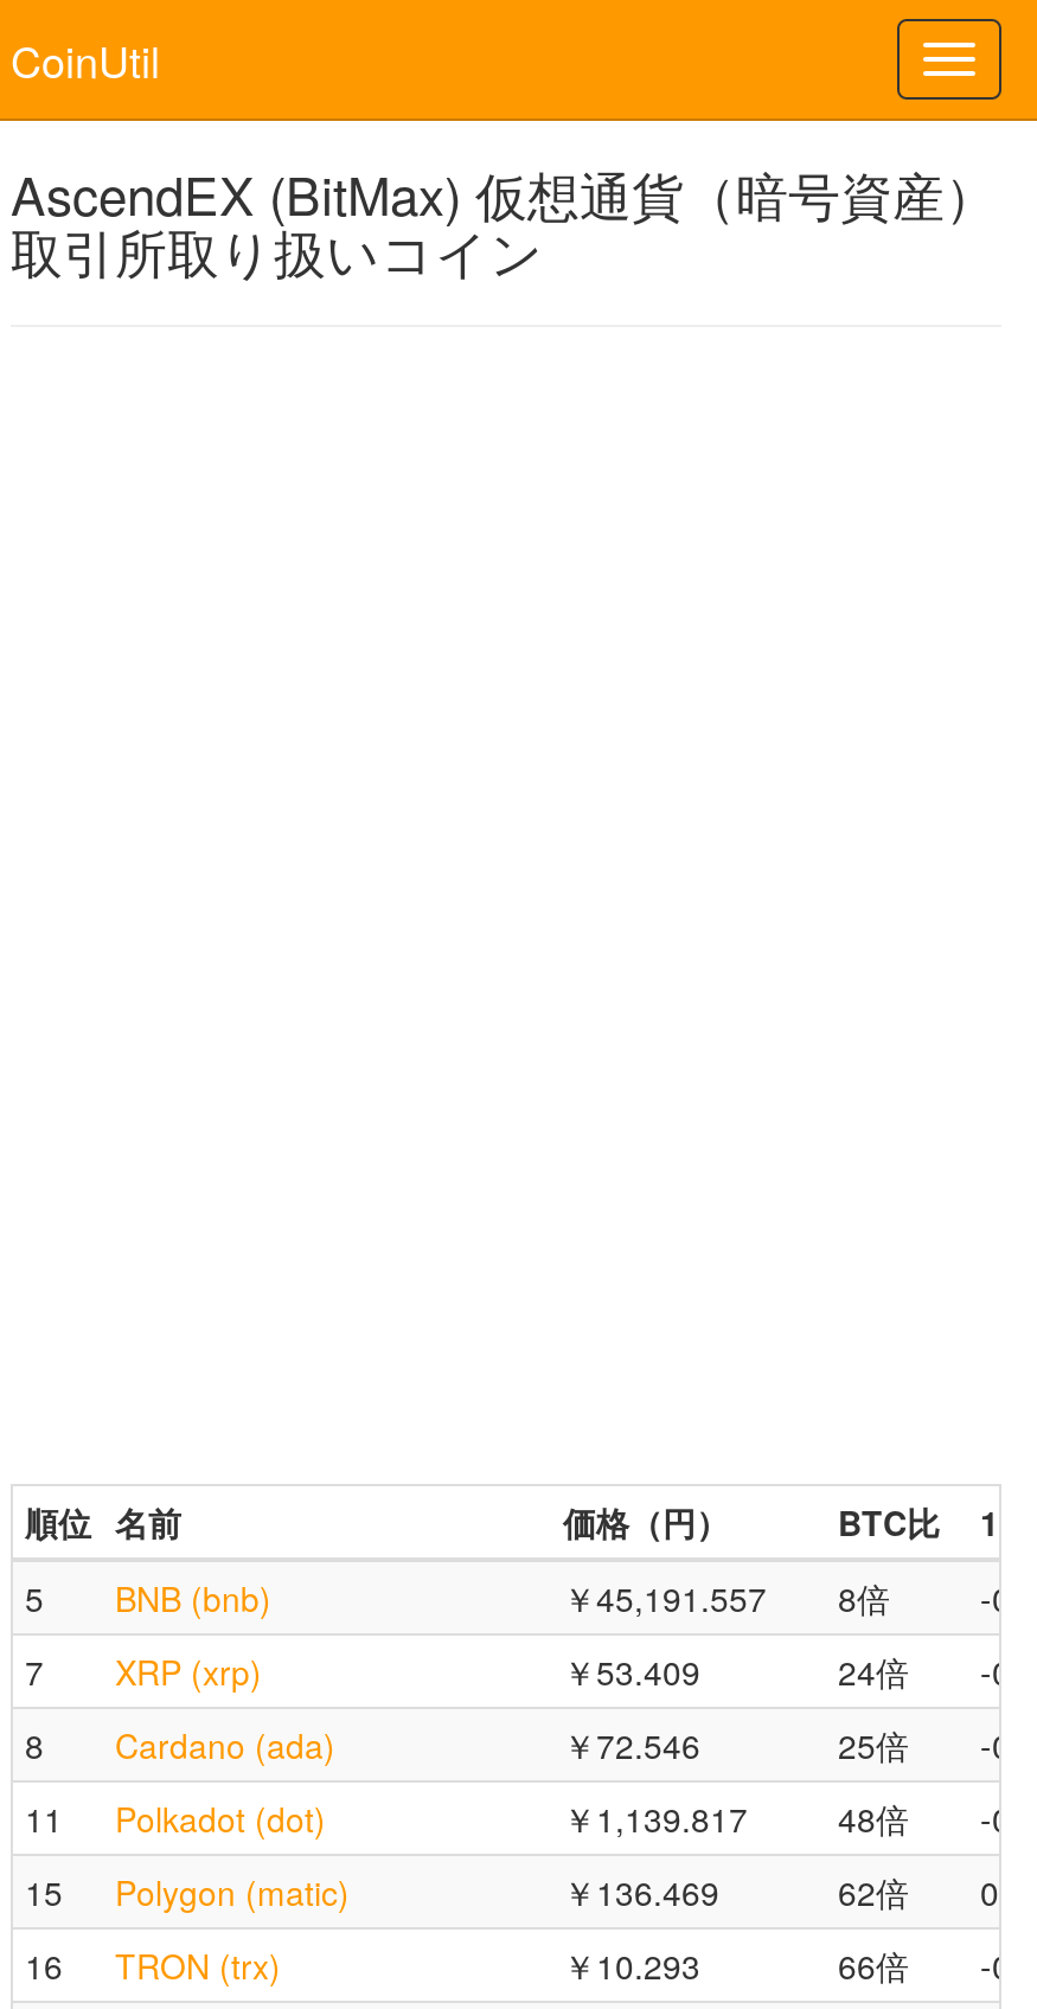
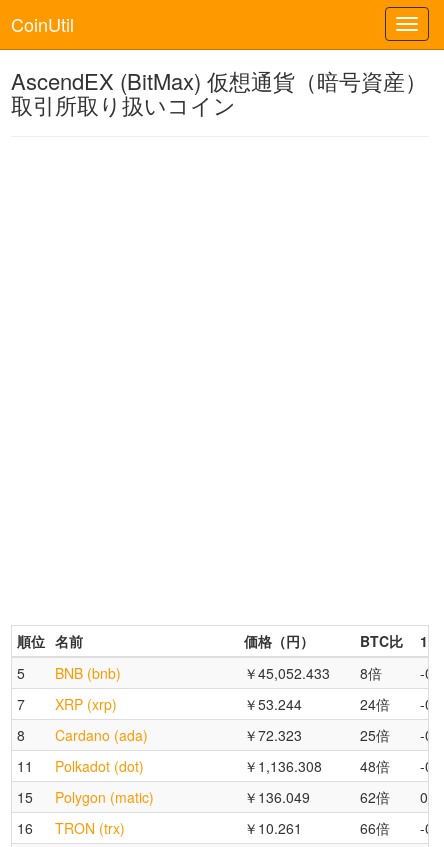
- ￥45,191.557
+ ￥45,052.433

- ￥53.409
+ ￥53.244

- ￥72.546
+ ￥72.323

- ￥1,139.817
+ ￥1,136.308

- ￥136.469
+ ￥136.049

- ￥10.293
+ ￥10.261
